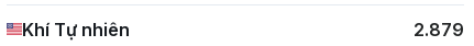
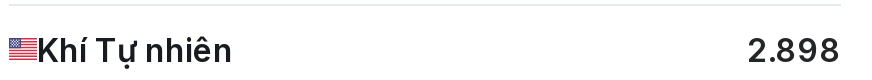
- 2.879
+ 2.898
